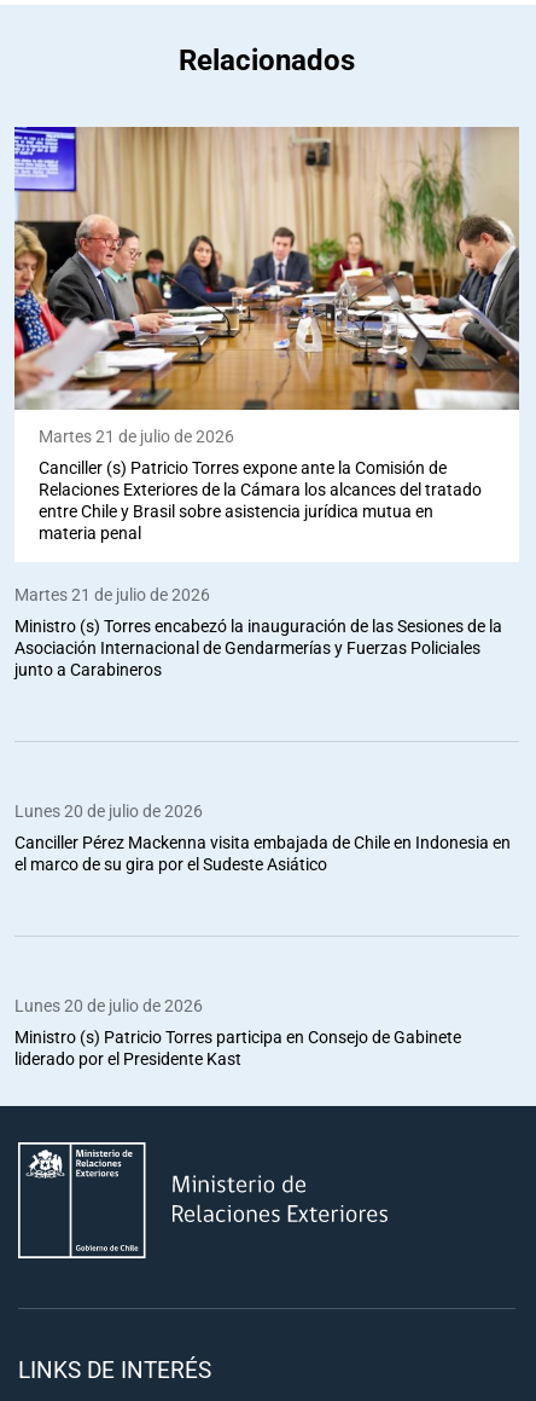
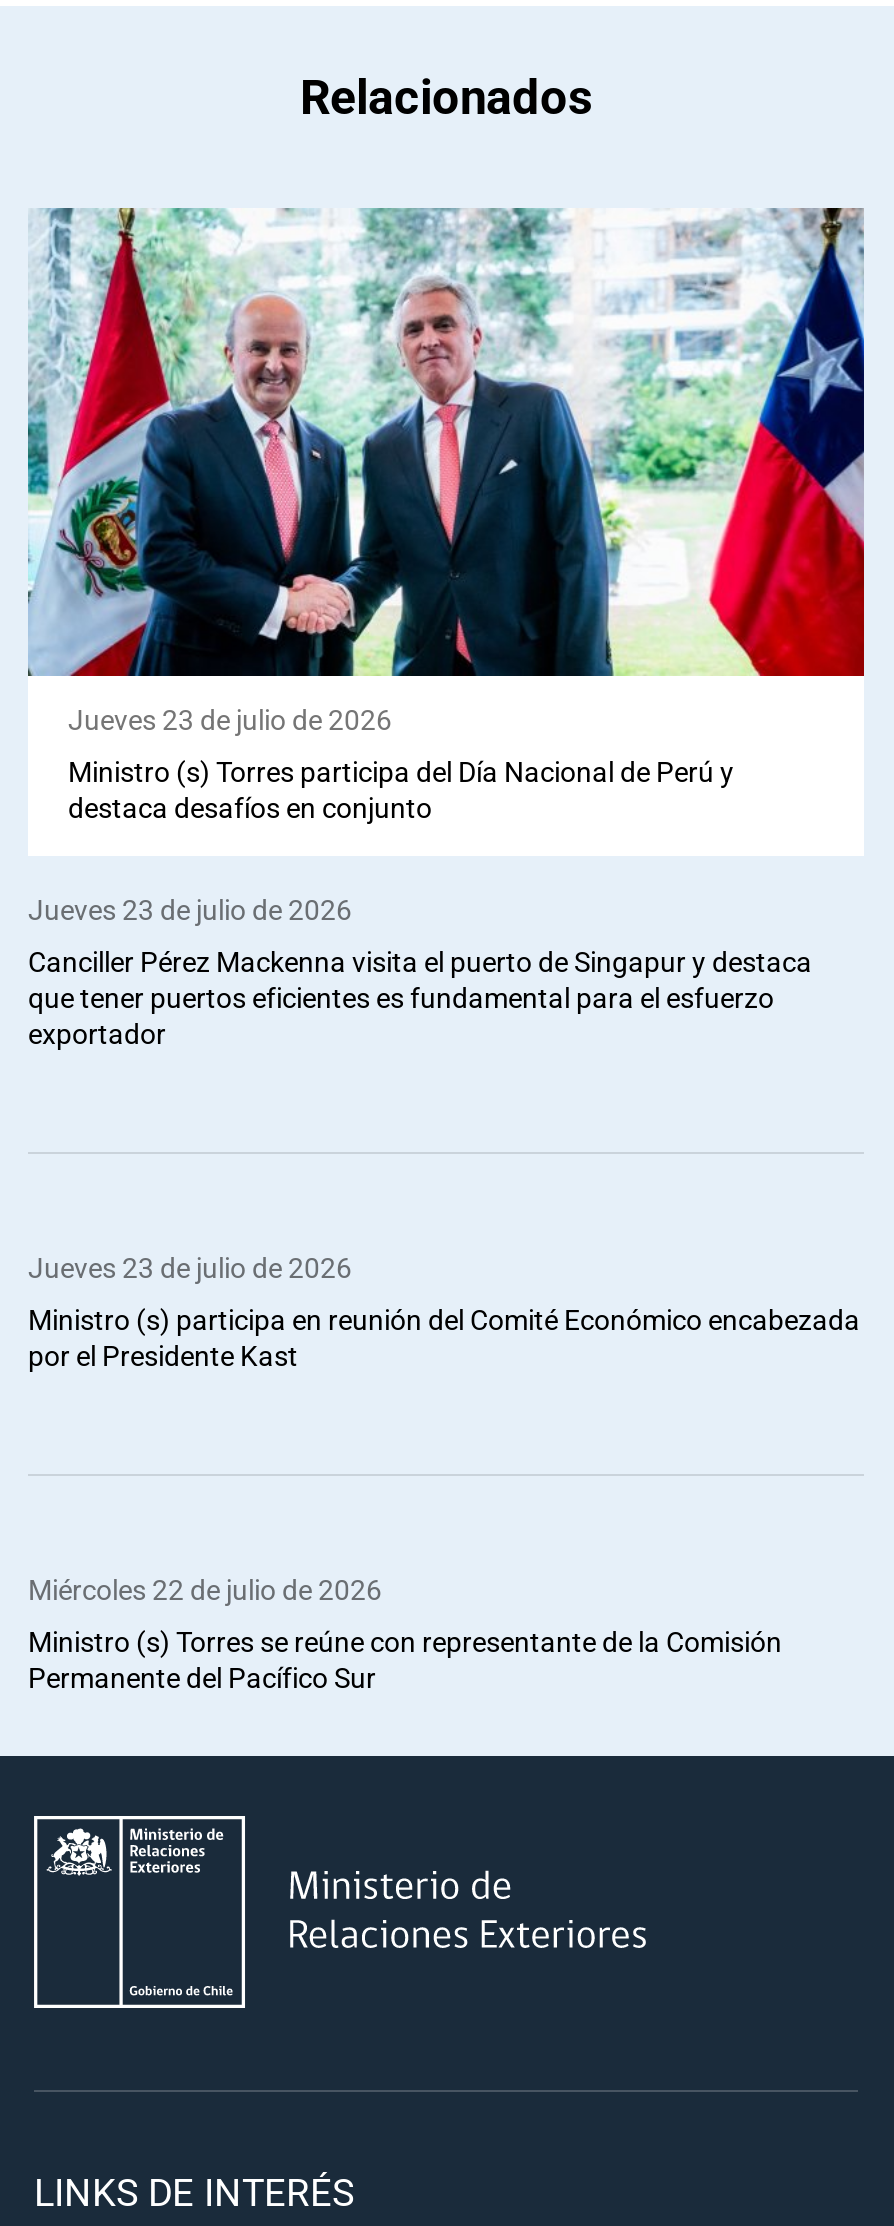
- [image]
- Martes 21 de julio de 2026
- Canciller (s) Patricio Torres expone ante la Comisión de
- Relaciones Exteriores de la Cámara los alcances del tratado
- entre Chile y Brasil sobre asistencia jurídica mutua en
- materia penal
+ [image]
+ Jueves 23 de julio de 2026
+ Ministro (s) Torres participa del Día Nacional de Perú y
+ destaca desafíos en conjunto

- Martes 21 de julio de 2026
- Ministro (s) Torres encabezó la inauguración de las Sesiones de la
- Asociación Internacional de Gendarmerías y Fuerzas Policiales
- junto a Carabineros
+ Jueves 23 de julio de 2026
+ Canciller Pérez Mackenna visita el puerto de Singapur y destaca
+ que tener puertos eficientes es fundamental para el esfuerzo
+ exportador

- Lunes 20 de julio de 2026
- Canciller Pérez Mackenna visita embajada de Chile en Indonesia en
- el marco de su gira por el Sudeste Asiático
+ Jueves 23 de julio de 2026
+ Ministro (s) participa en reunión del Comité Económico encabezada
+ por el Presidente Kast

- Lunes 20 de julio de 2026
- Ministro (s) Patricio Torres participa en Consejo de Gabinete
- liderado por el Presidente Kast
+ Miércoles 22 de julio de 2026
+ Ministro (s) Torres se reúne con representante de la Comisión
+ Permanente del Pacífico Sur
